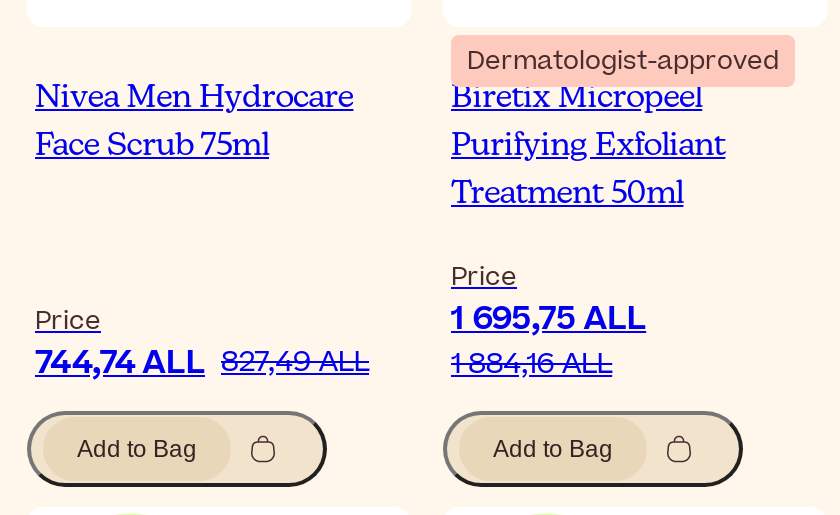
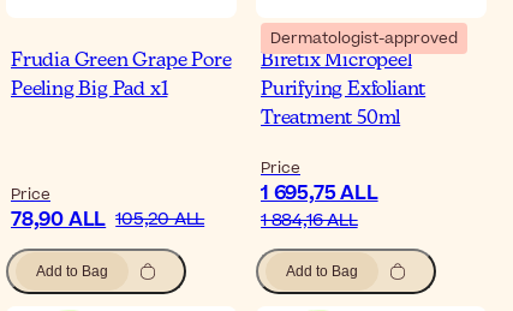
- Nivea Men Hydrocare
+ Frudia Green Grape Pore

- Face Scrub 75ml
+ Peeling Big Pad x1

- 744,74 ALL 827,49 ALL
+ 78,90 ALL 105,20 ALL
